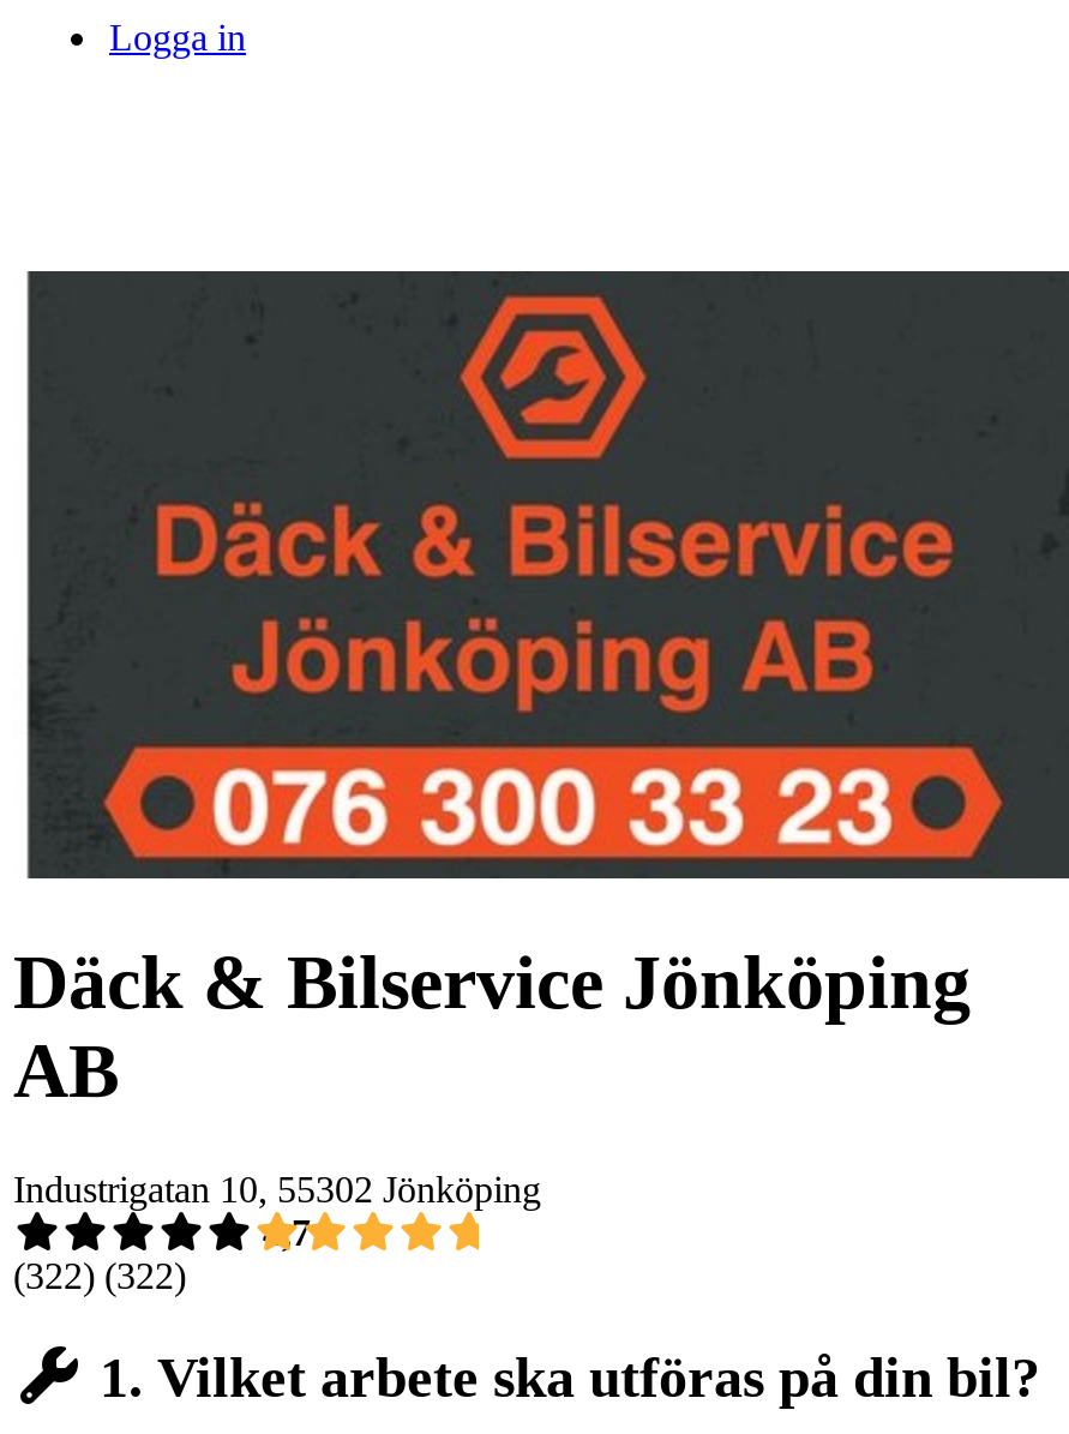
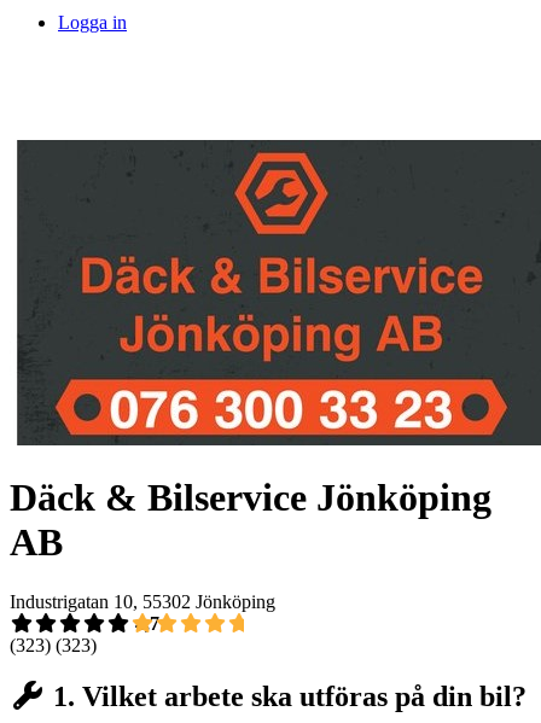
- (322) (322)
+ (323) (323)
